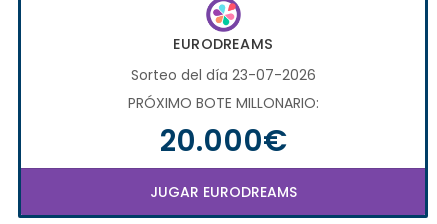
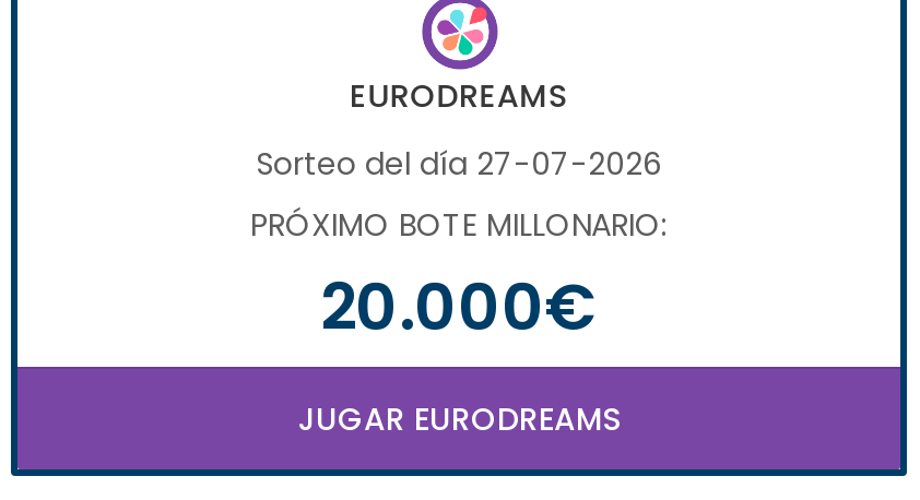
- Sorteo del día 23-07-2026
+ Sorteo del día 27-07-2026
